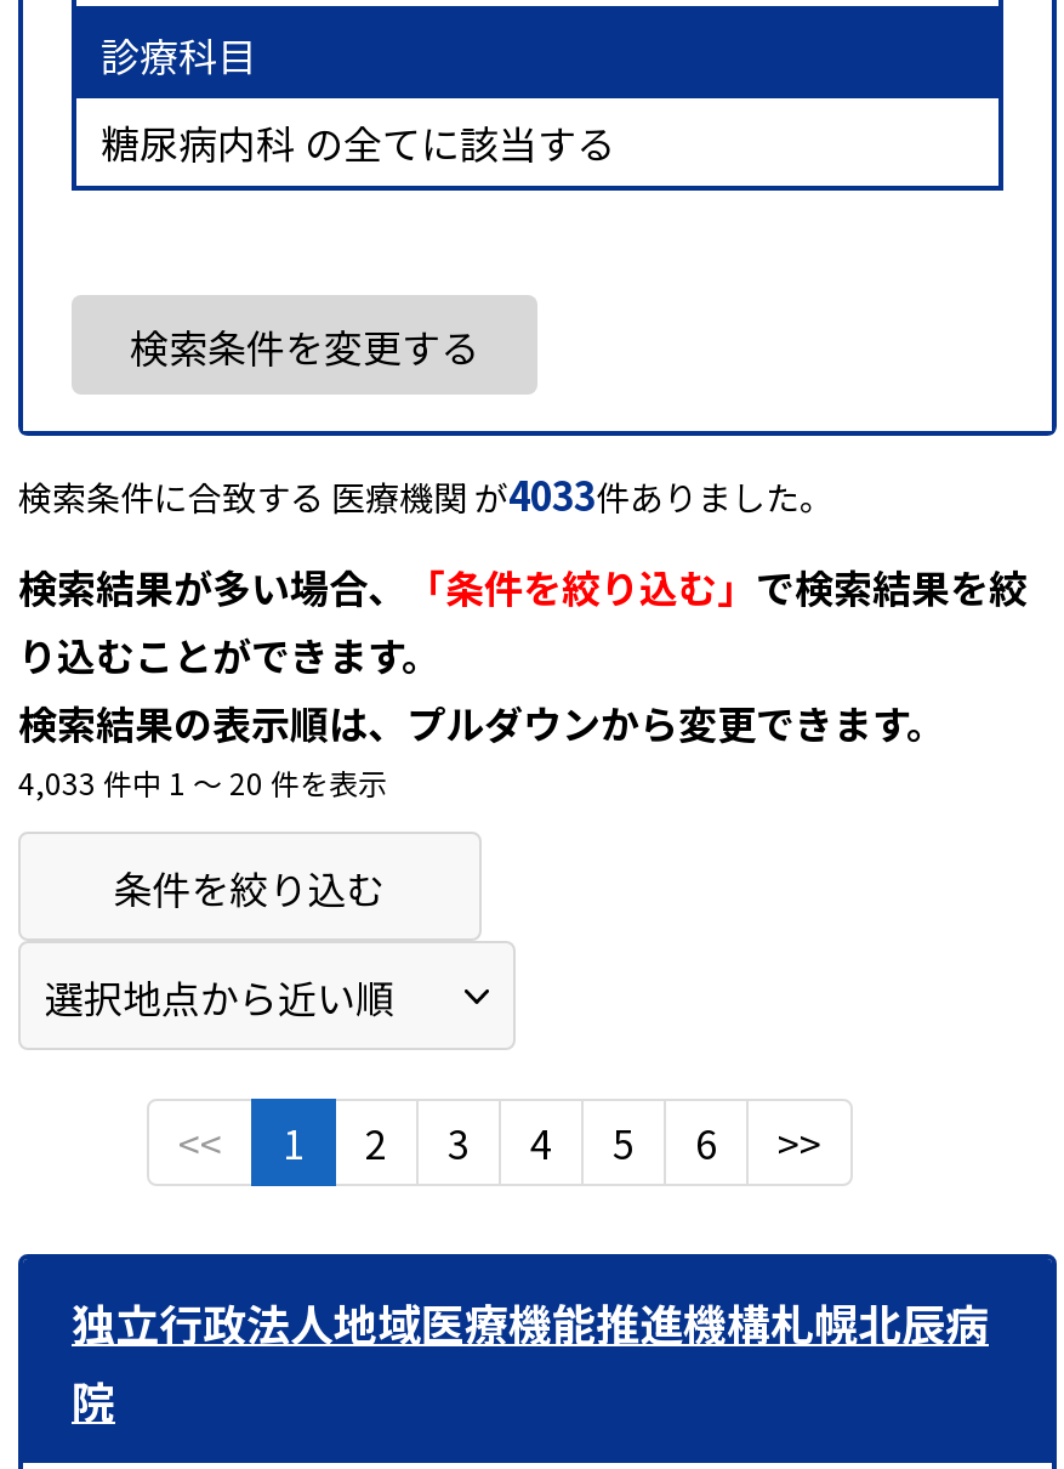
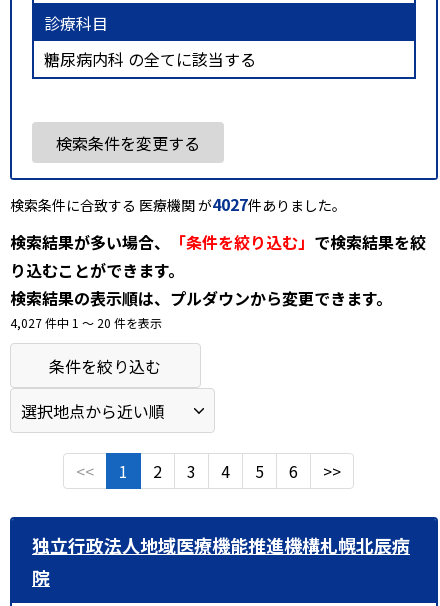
- 検索条件に合致する 医療機関 が4033件ありました。
+ 検索条件に合致する 医療機関 が4027件ありました。

- 4,033 件中 1 〜 20 件を表示
+ 4,027 件中 1 〜 20 件を表示
